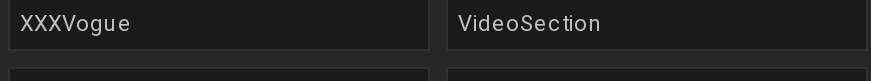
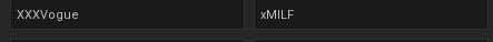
- VideoSection
+ xMILF
